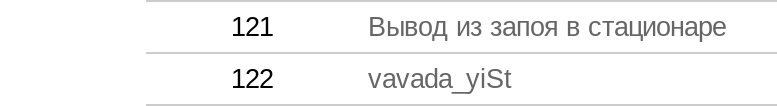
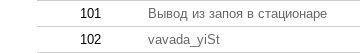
- 121
+ 101

- 122
+ 102
